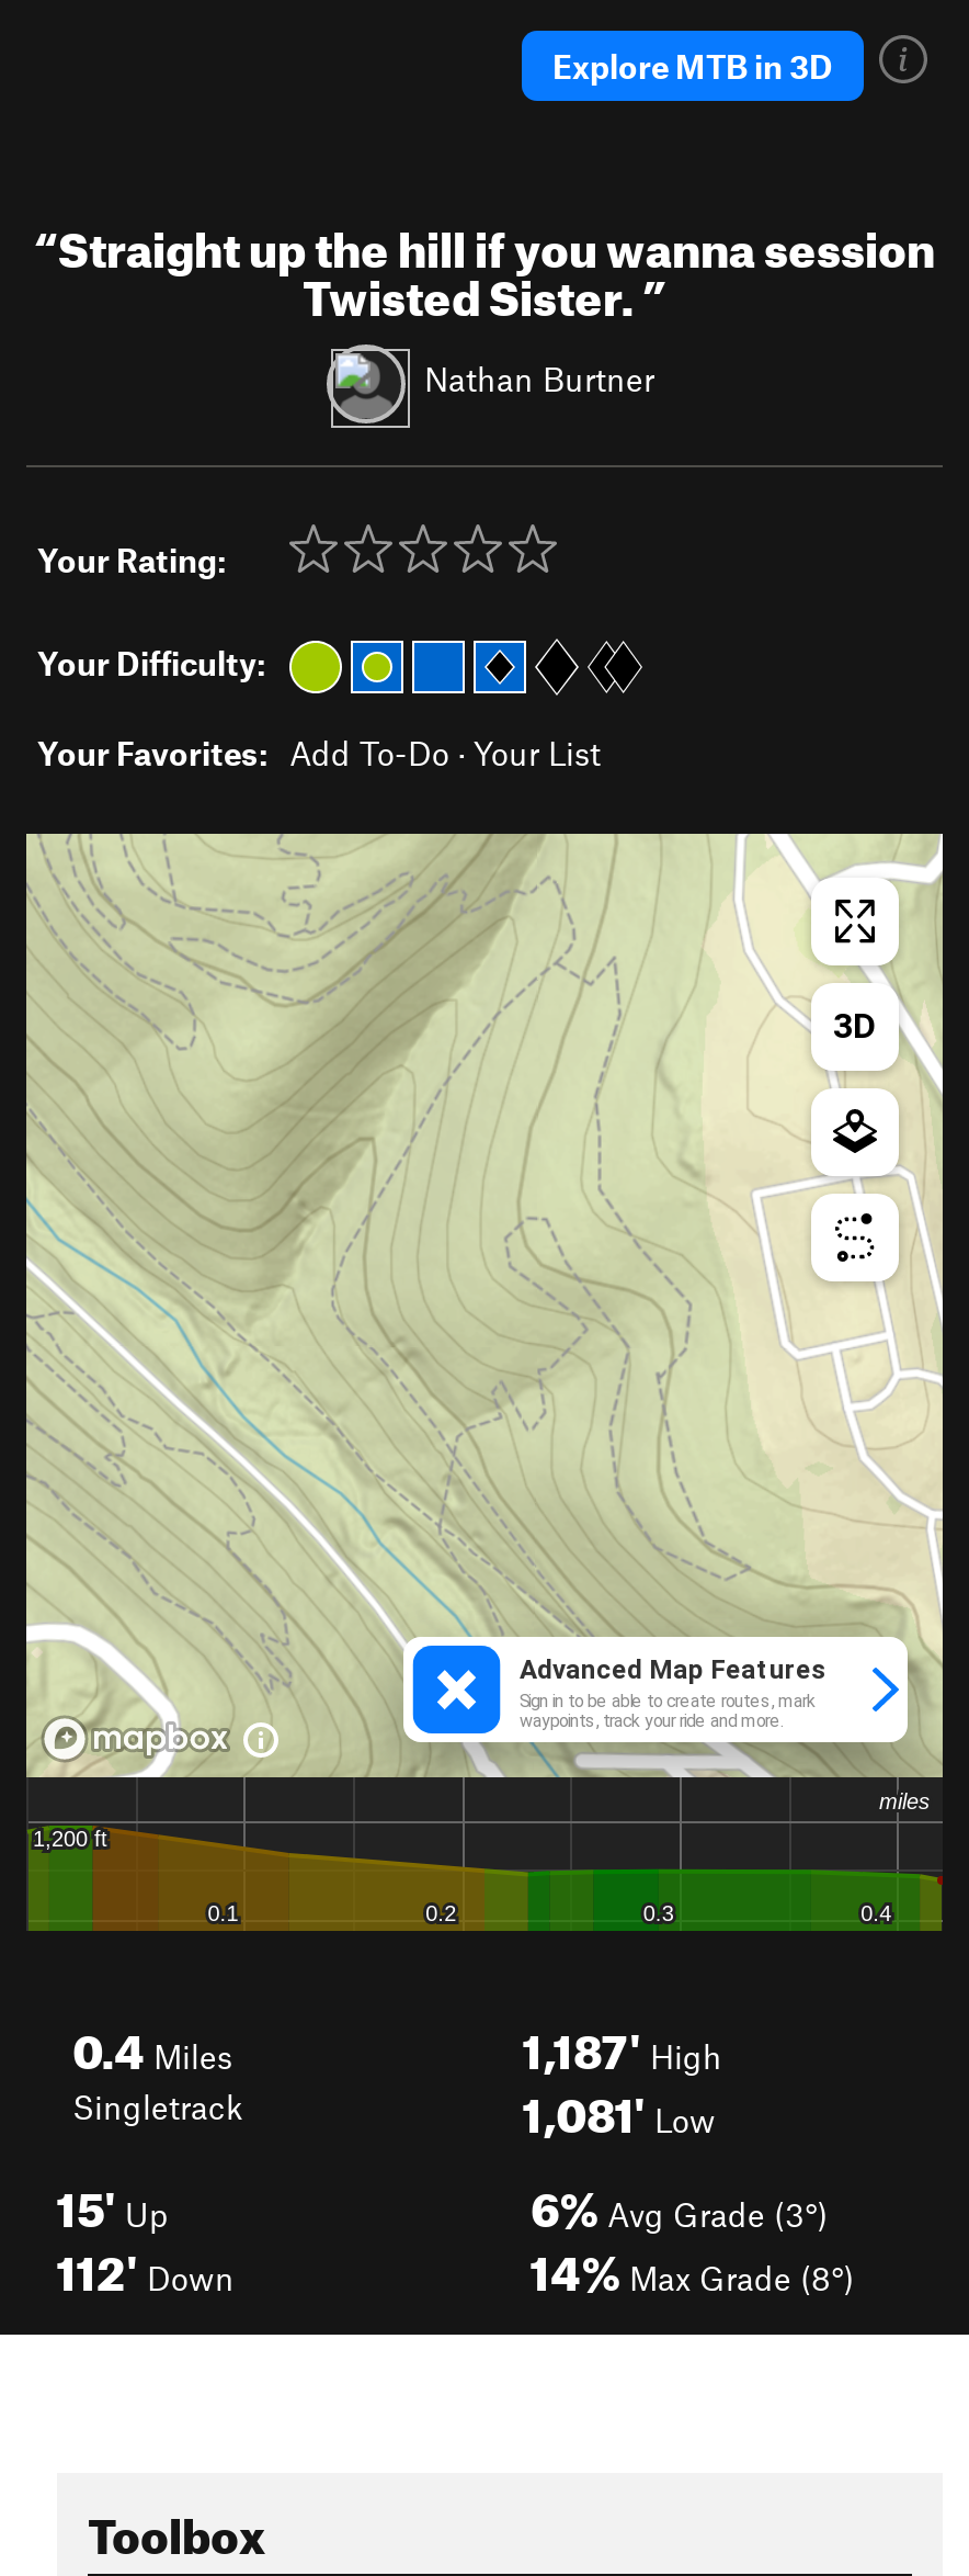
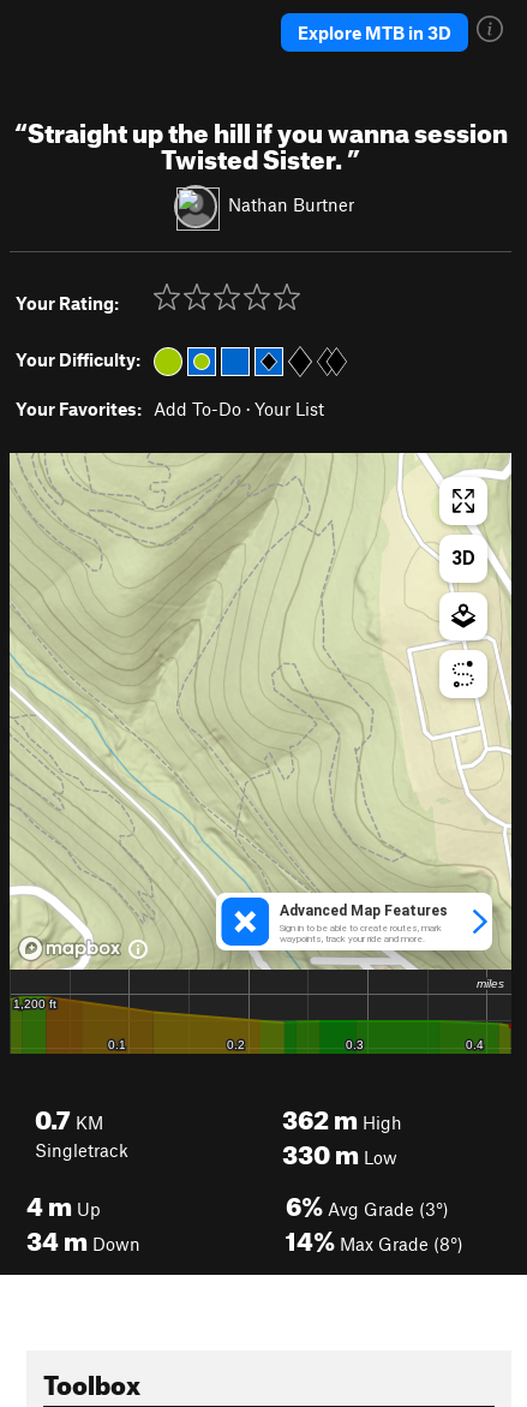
- 1,187' High
- 1,081'Low
- 15' Up
- 112'Down
+ 362 m High
+ 330mLow
+ 4 m Up
+ 34mDown

- 0.4 Miles
+ 0.7 KM
